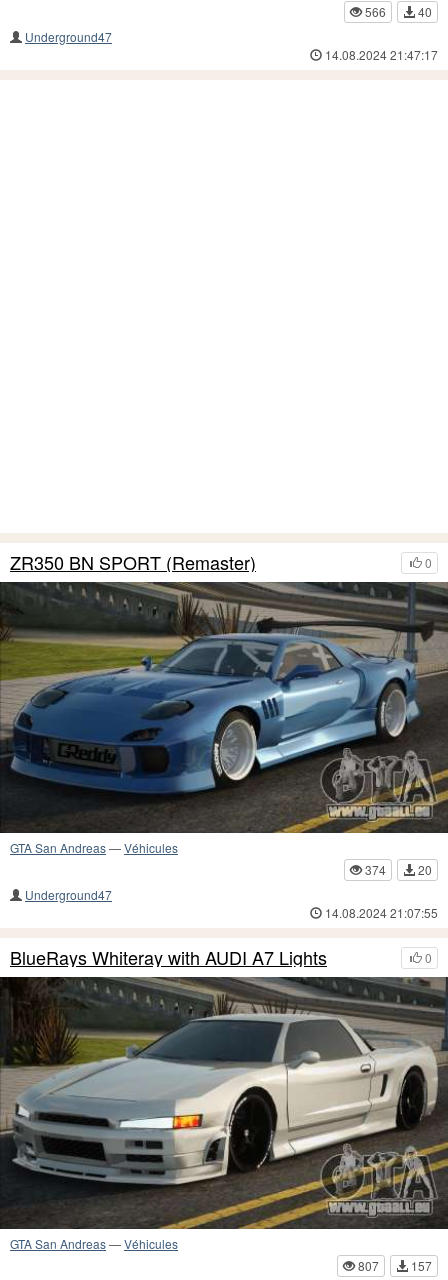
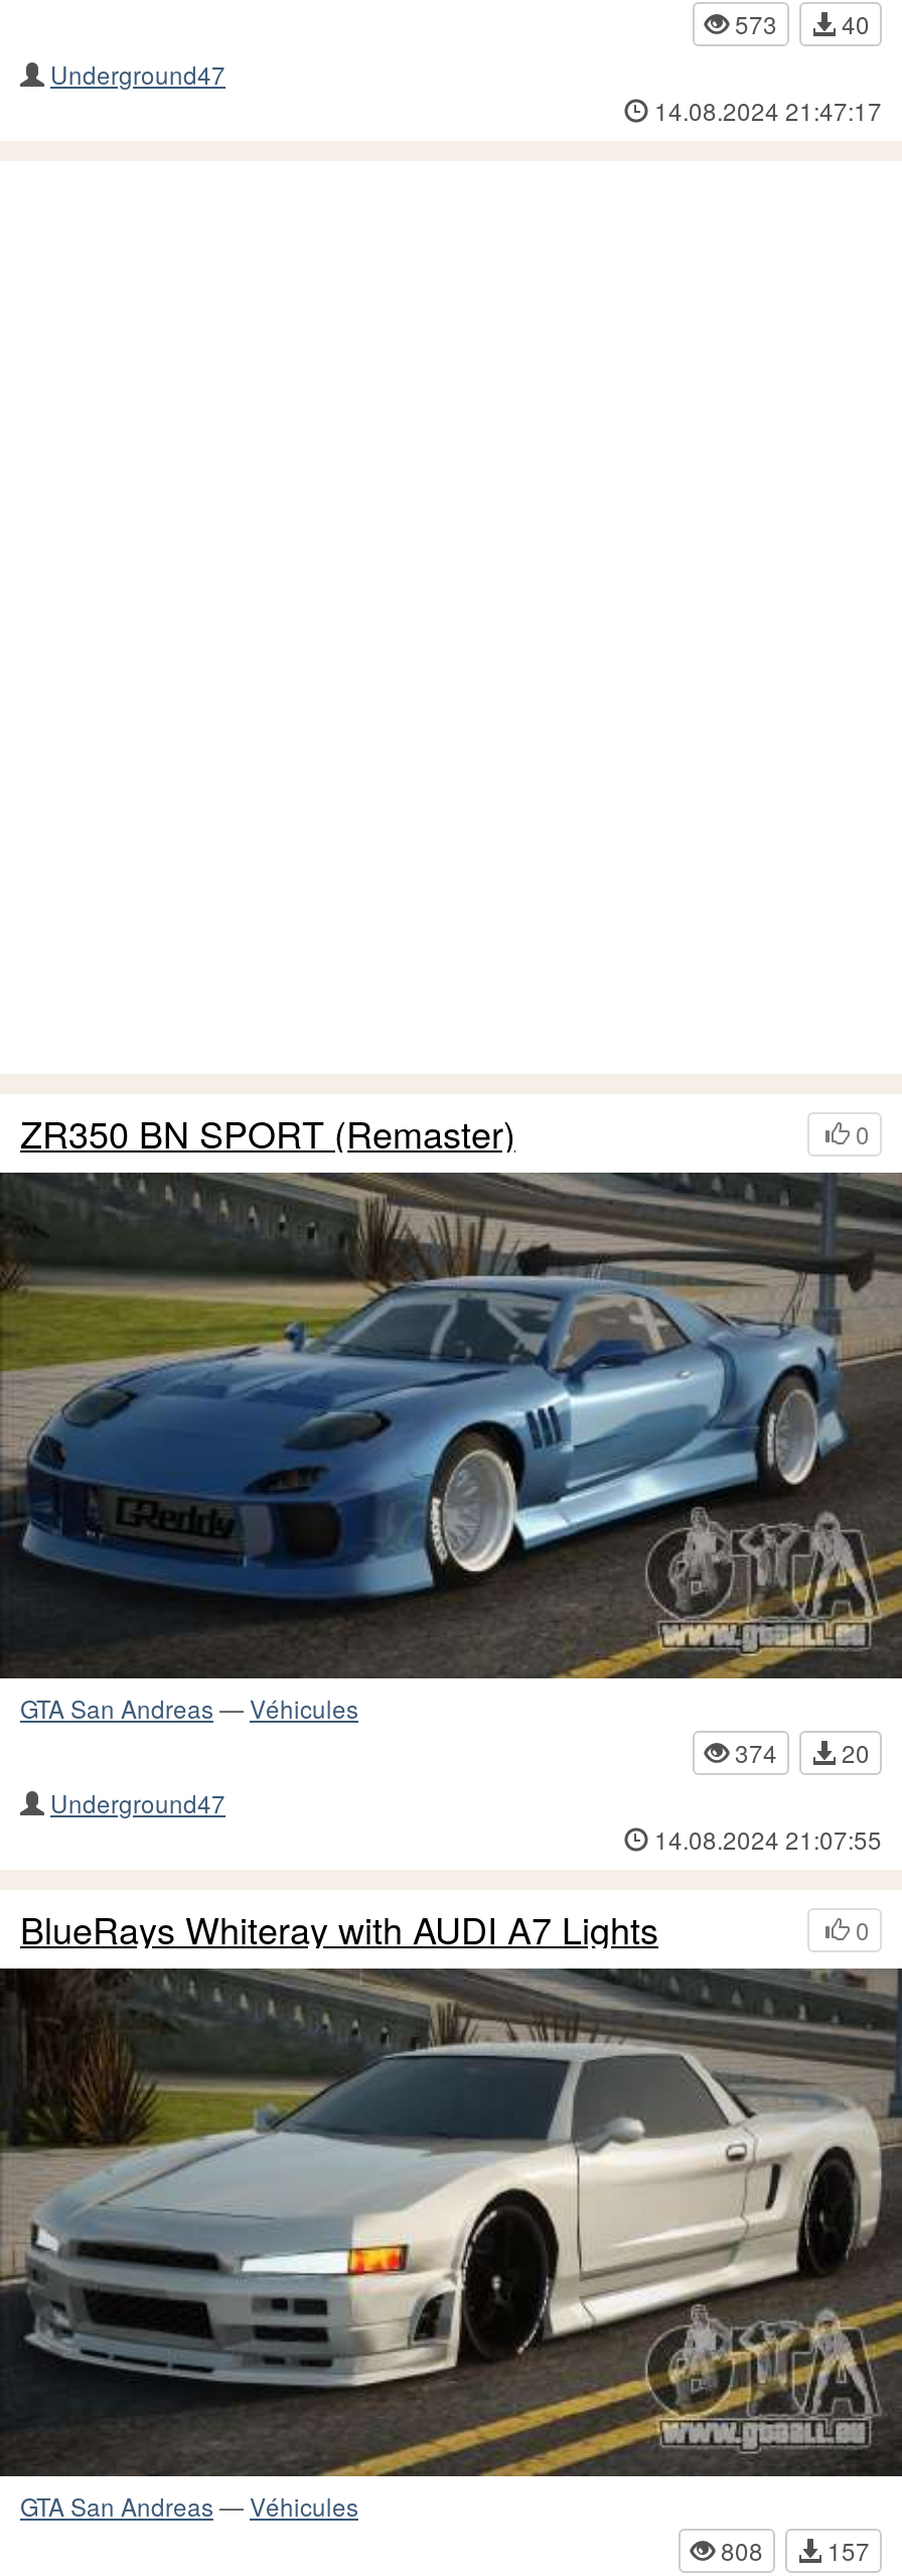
- 566 40
+ 573 40

- 807 157
+ 808 157
